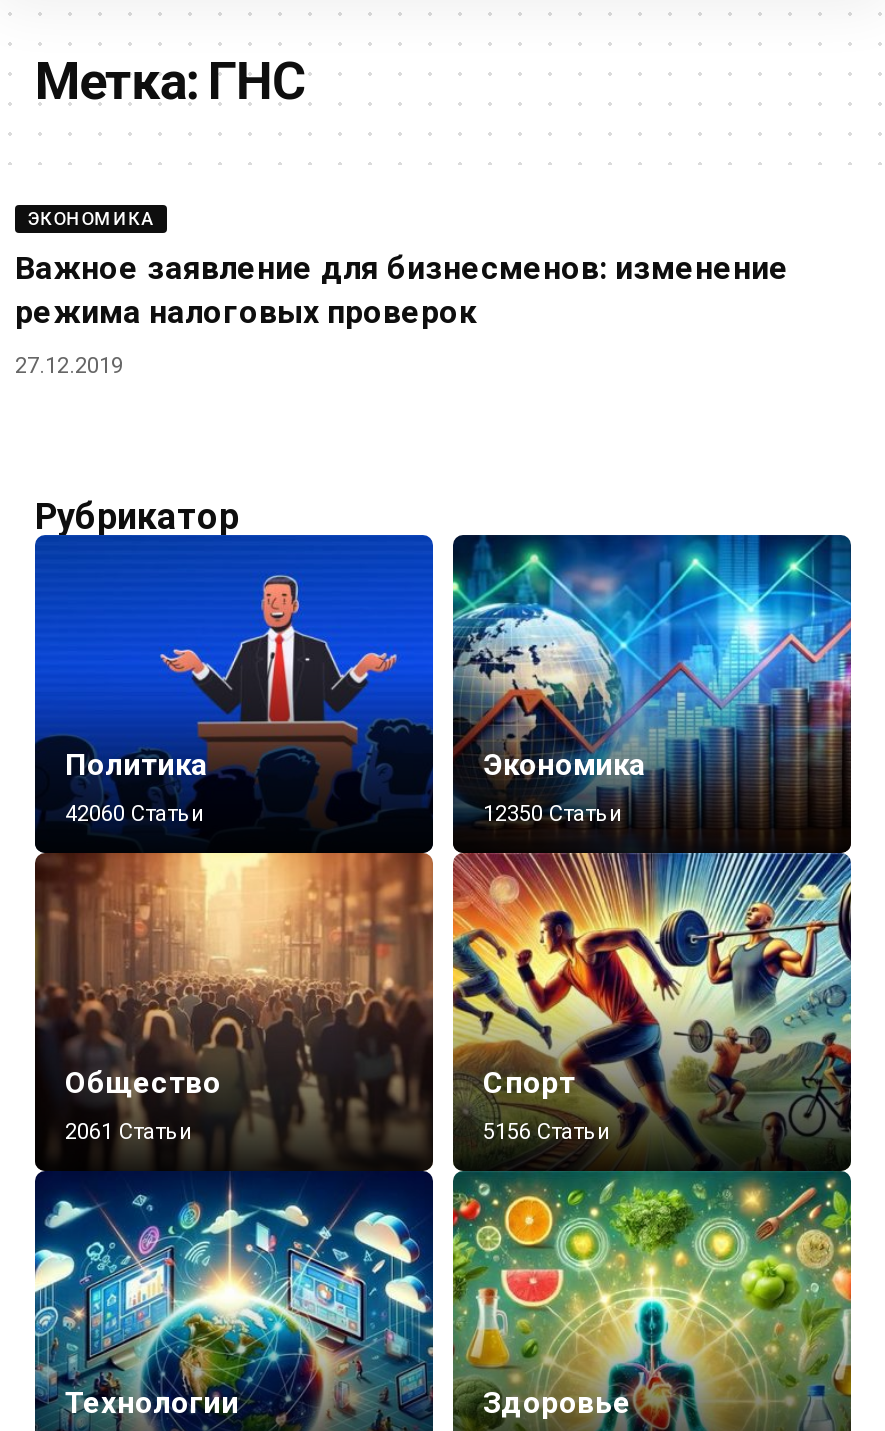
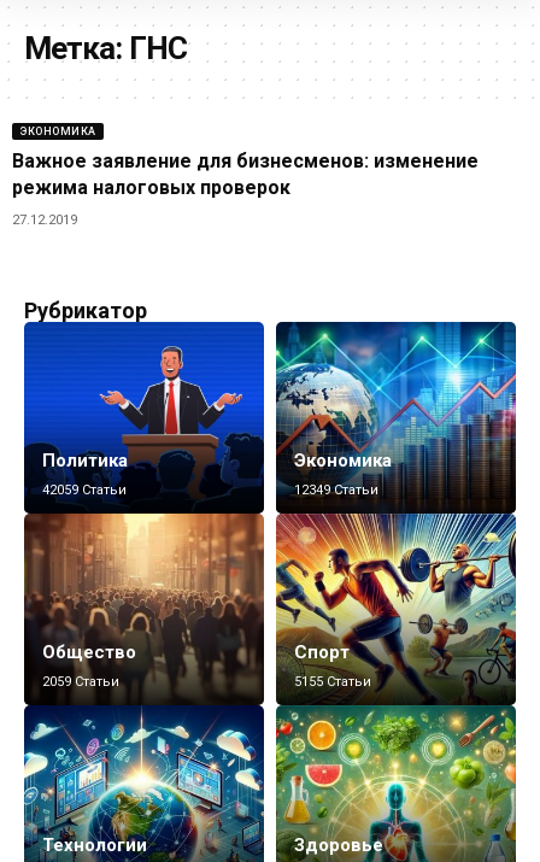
- 42060 Статьи
+ 42059 Статьи

- 12350 Статьи
+ 12349 Статьи

- 2061 Статьи
+ 2059 Статьи

- 5156 Статьи
+ 5155 Статьи
